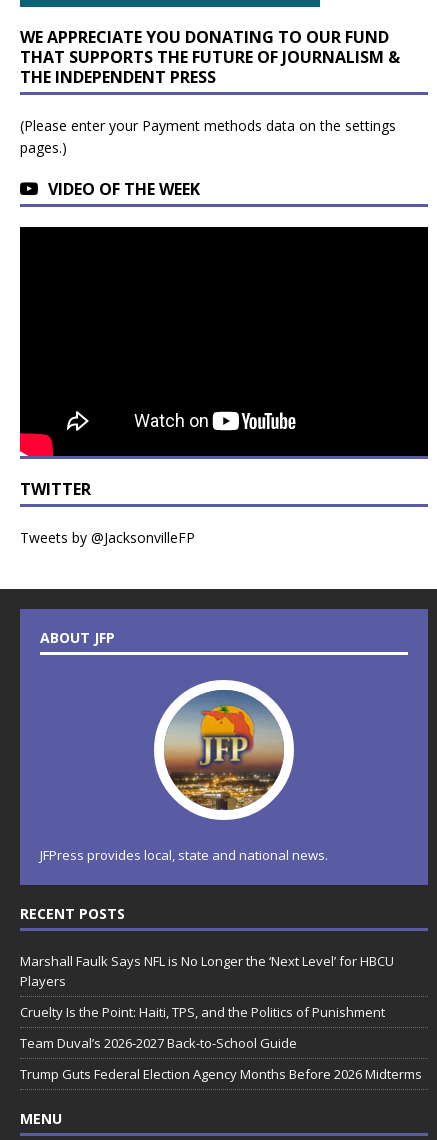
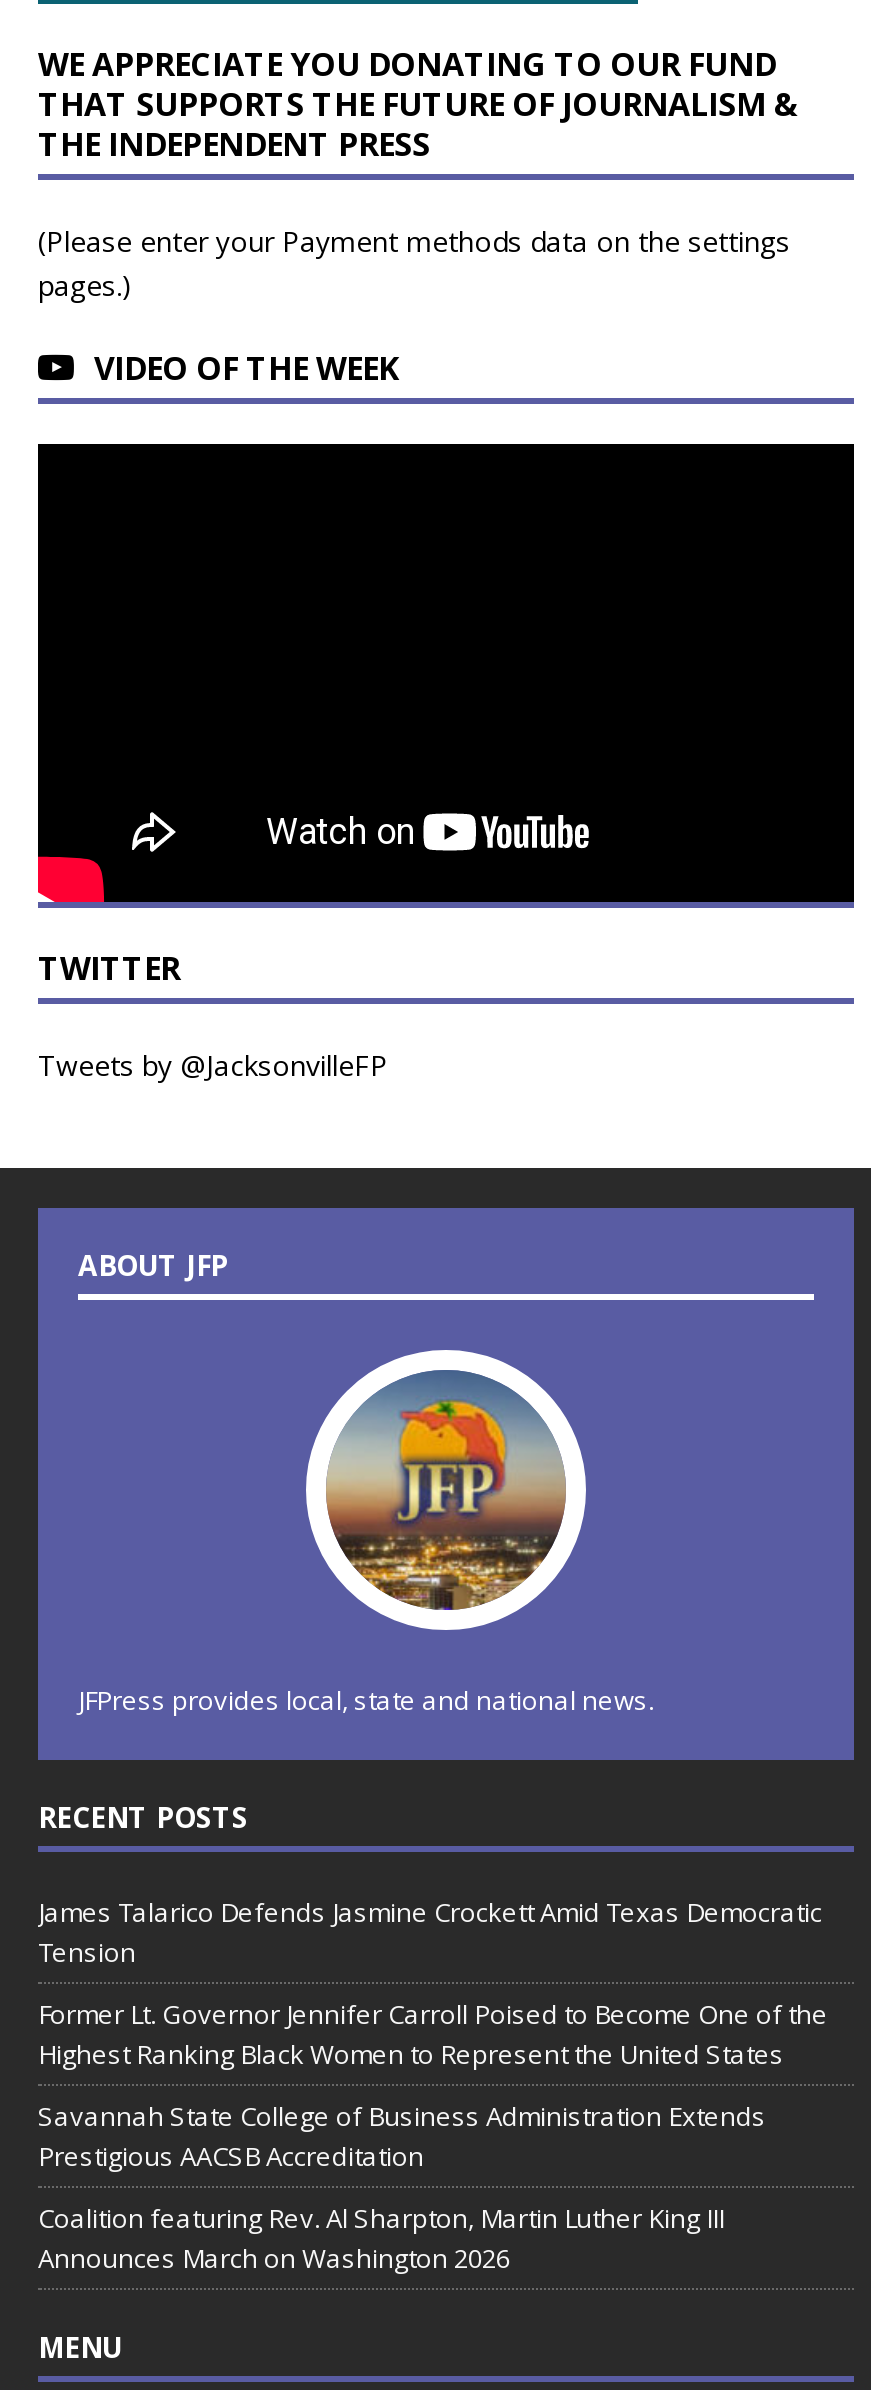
- Marshall Faulk Says NFL is No Longer the ‘Next Level’ for HBCU
- Players
+ James Talarico Defends Jasmine Crockett Amid Texas Democratic
+ Tension

- Cruelty Is the Point: Haiti, TPS, and the Politics of Punishment
+ Former Lt. Governor Jennifer Carroll Poised to Become One of the
+ Highest Ranking Black Women to Represent the United States

- Team Duval’s 2026-2027 Back-to-School Guide
+ Savannah State College of Business Administration Extends
+ Prestigious AACSB Accreditation

- Trump Guts Federal Election Agency Months Before 2026 Midterms
+ Coalition featuring Rev. Al Sharpton, Martin Luther King III
+ Announces March on Washington 2026
